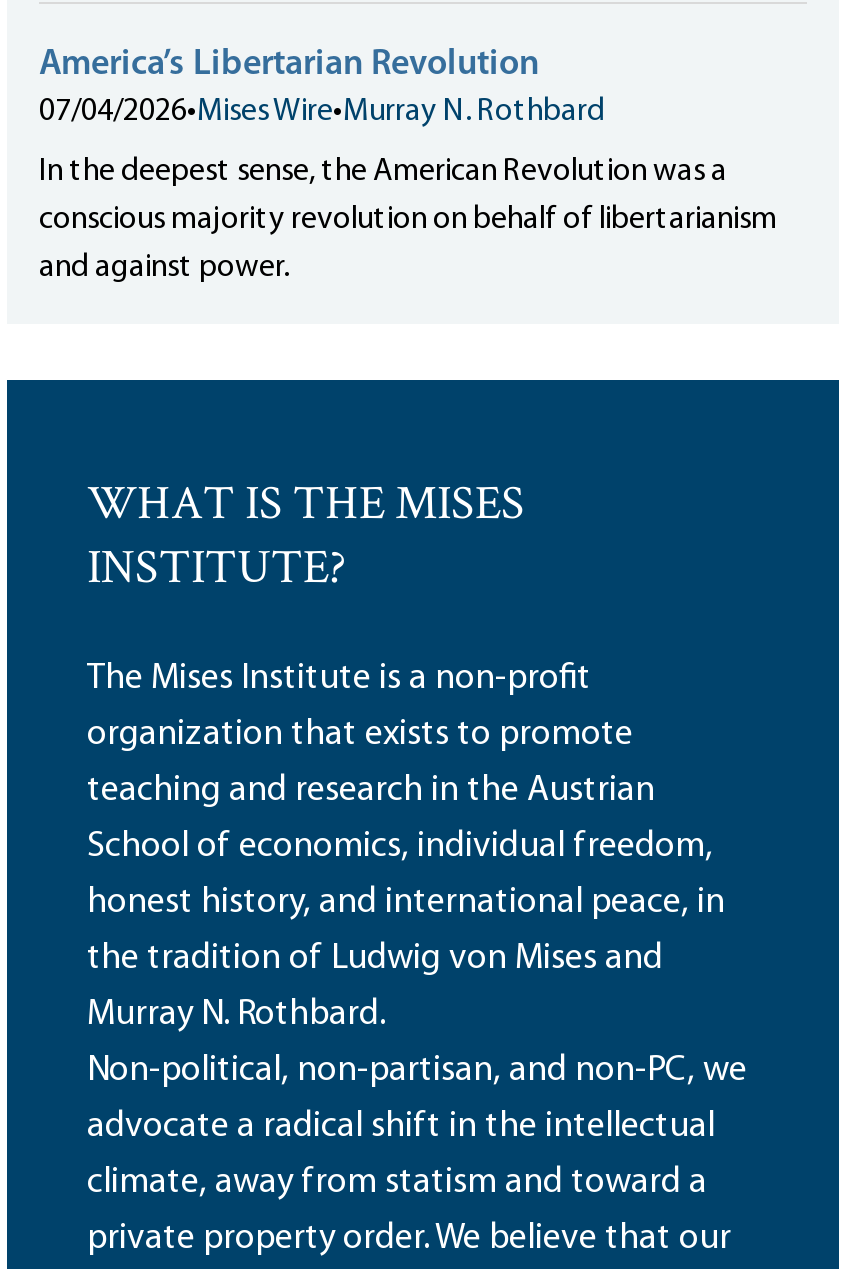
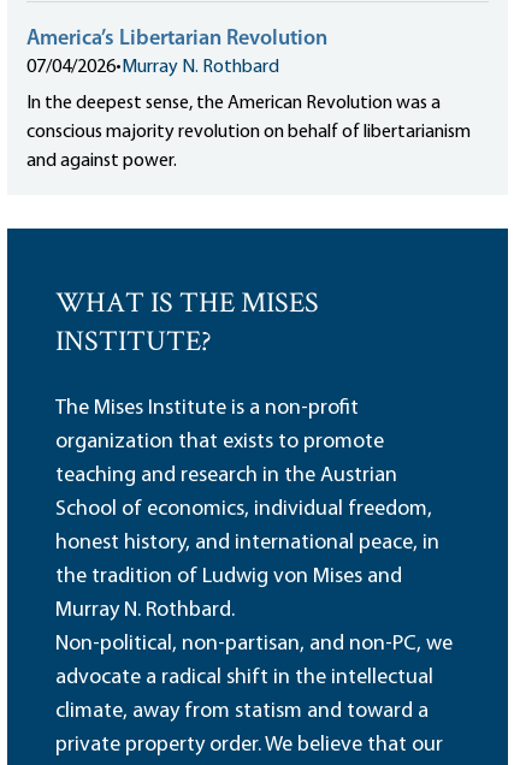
- 07/04/2026•Mises Wire•Murray N. Rothbard
+ 07/04/2026• Murray N. Rothbard
